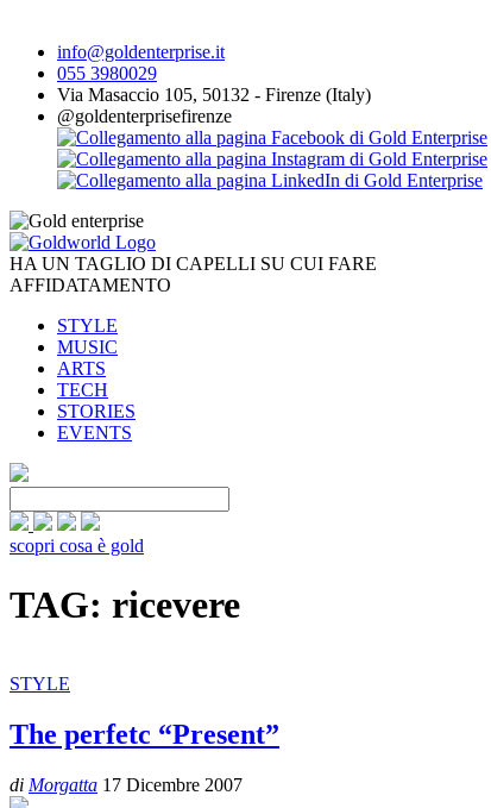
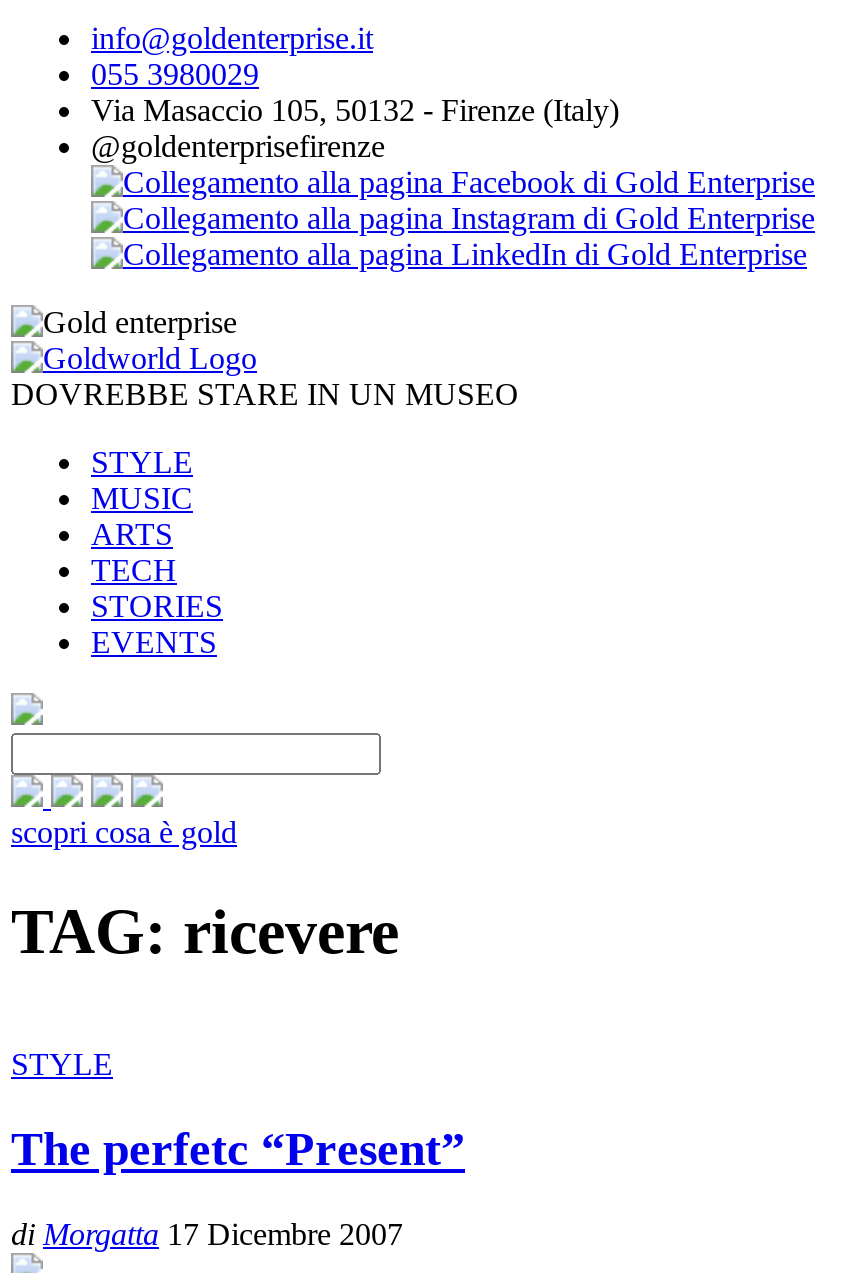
- HA UN TAGLIO DI CAPELLI SU CUI FARE
- AFFIDATAMENTO
+ DOVREBBE STARE IN UN MUSEO
